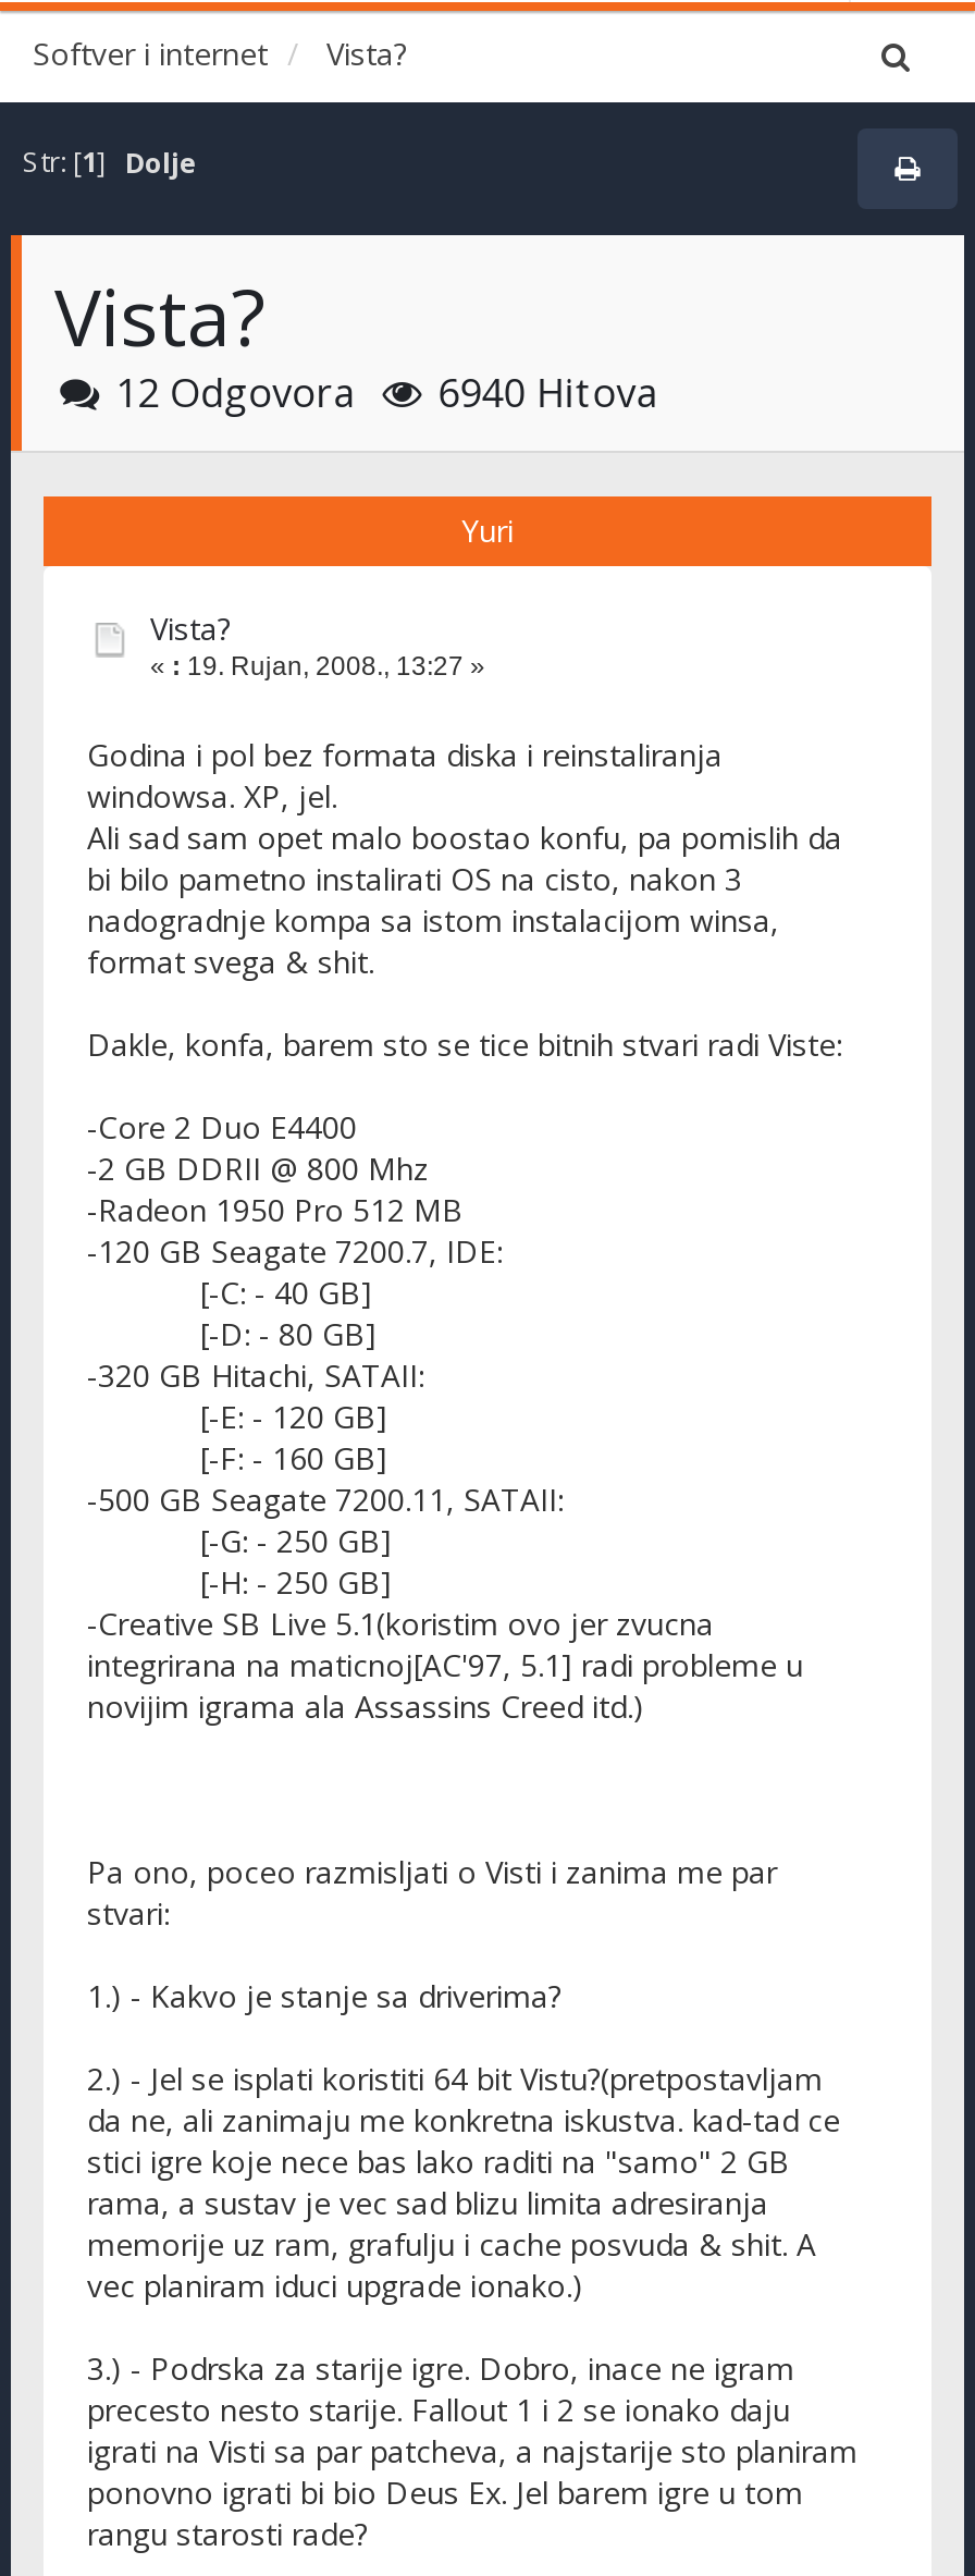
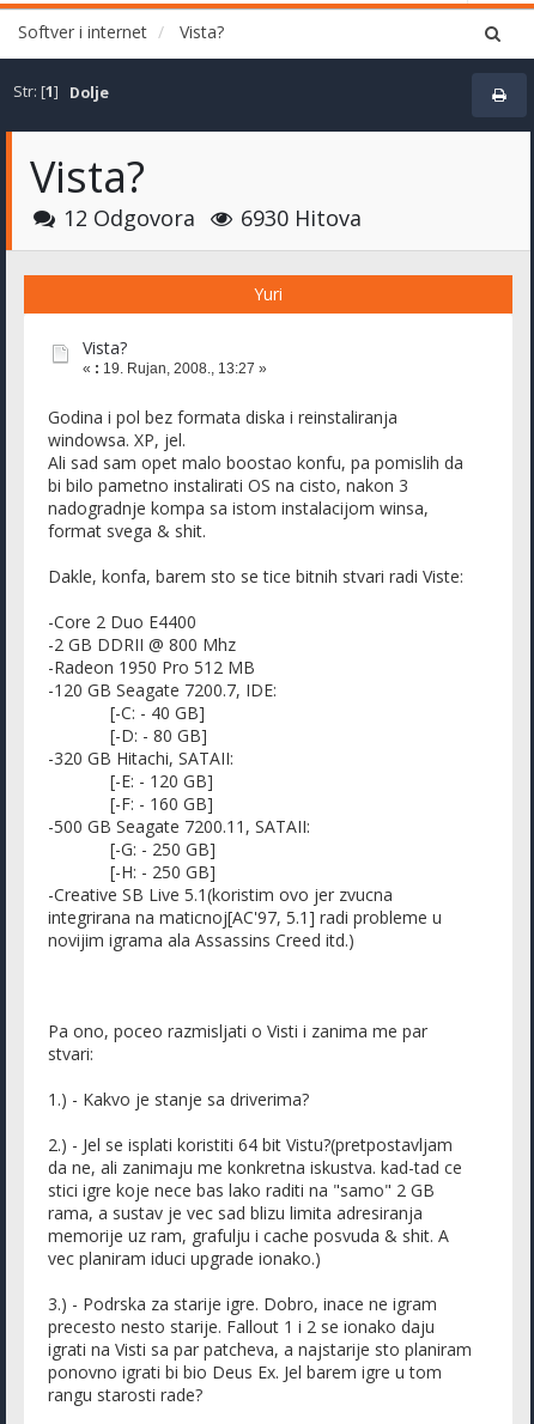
- 12 Odgovora 6940 Hitova
+ 12 Odgovora 6930 Hitova
